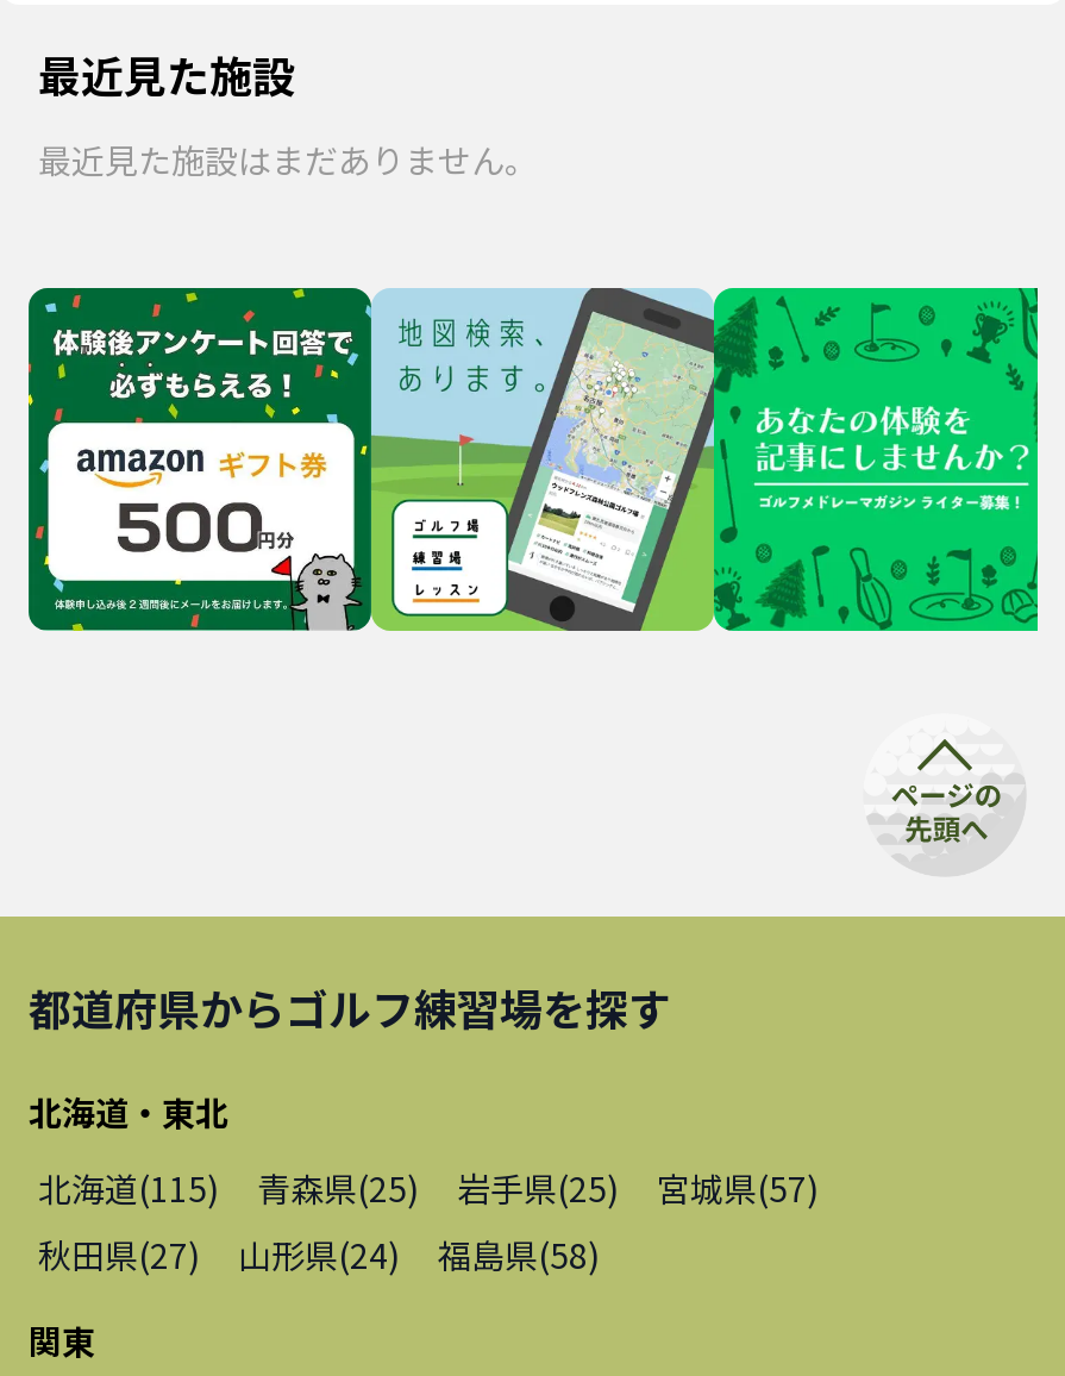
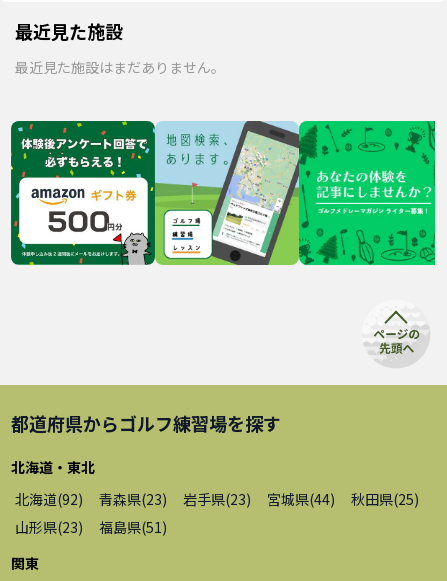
- 北海道(115)
+ 北海道(92)

- 青森県(25)
+ 青森県(23)

- 岩手県(25)
+ 岩手県(23)

- 宮城県(57)
+ 宮城県(44)

- 秋田県(27)
+ 秋田県(25)

- 山形県(24)
+ 山形県(23)

- 福島県(58)
+ 福島県(51)
